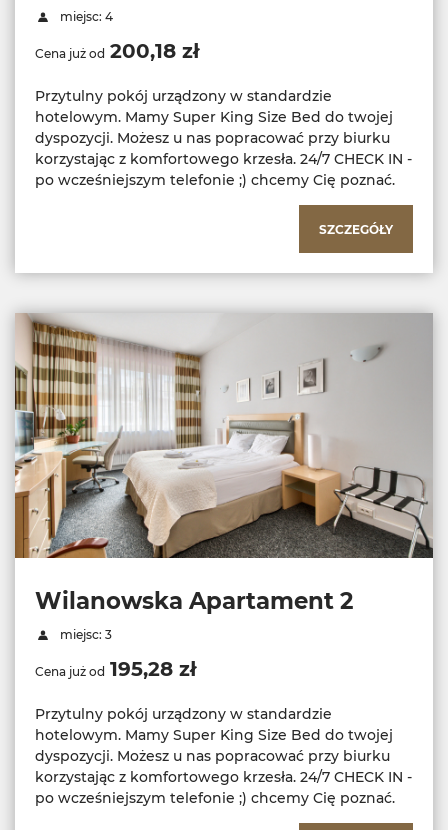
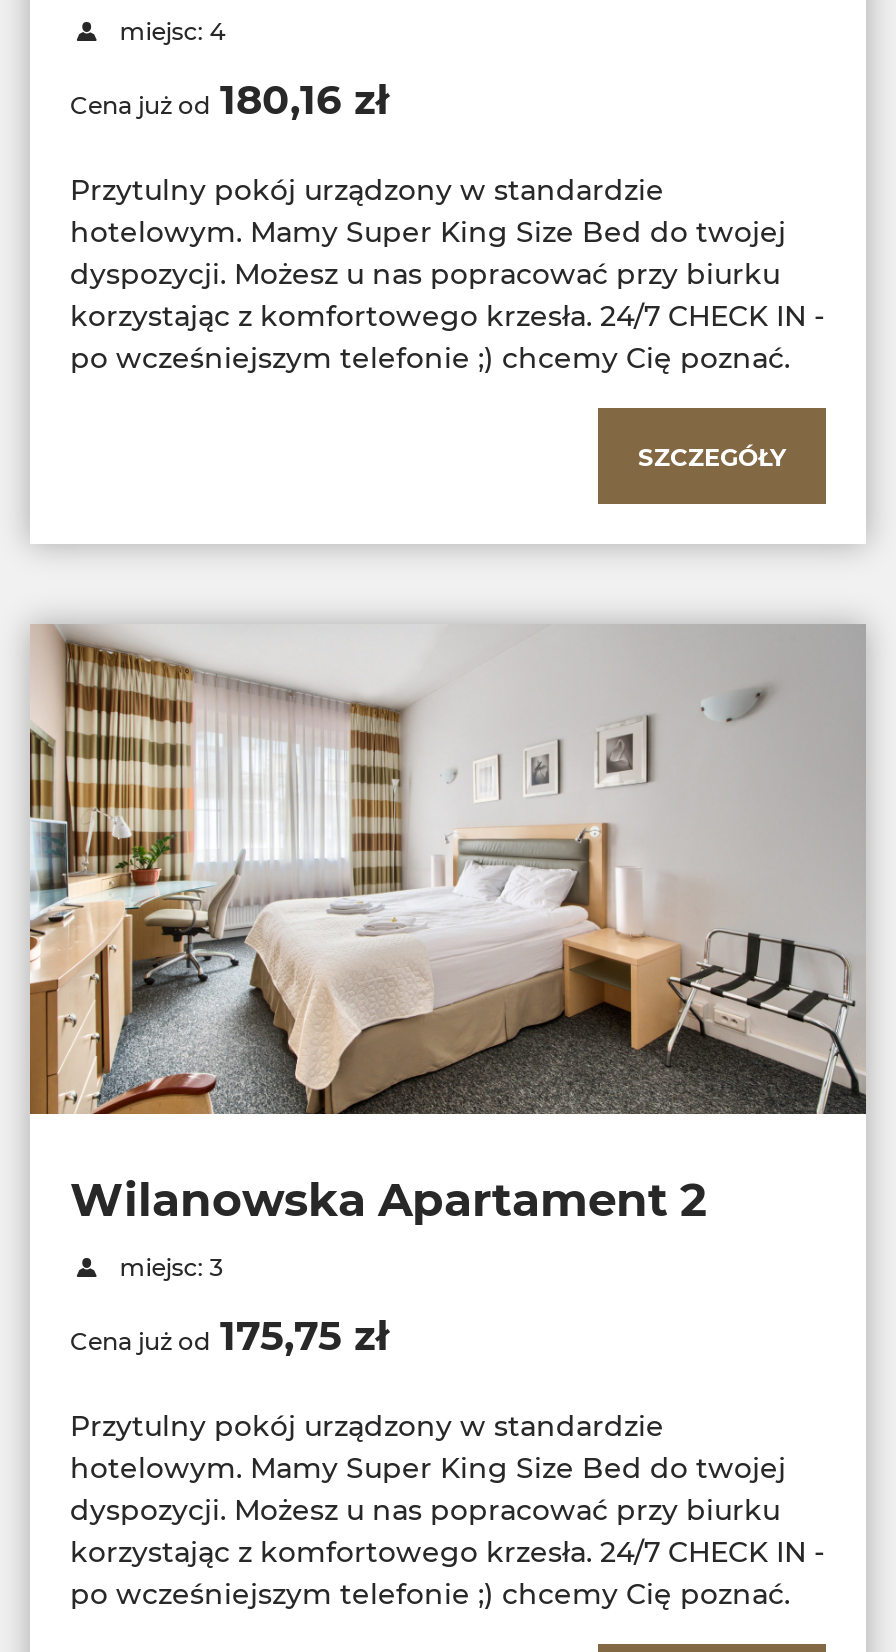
- Cena już od 200,18 zł
+ Cena już od 180,16 zł

- Cena już od 195,28 zł
+ Cena już od 175,75 zł
